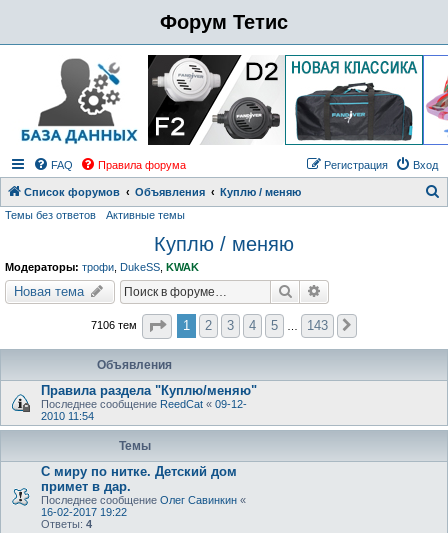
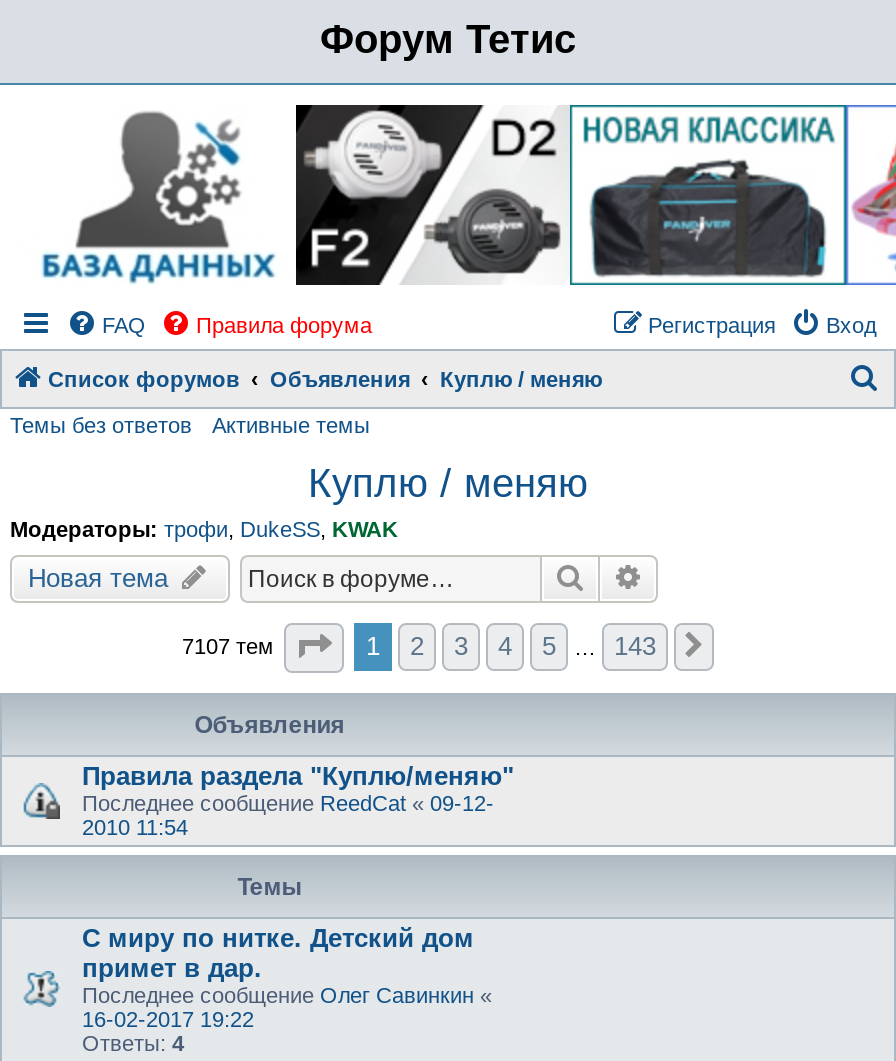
- 7106 тем
+ 7107 тем
